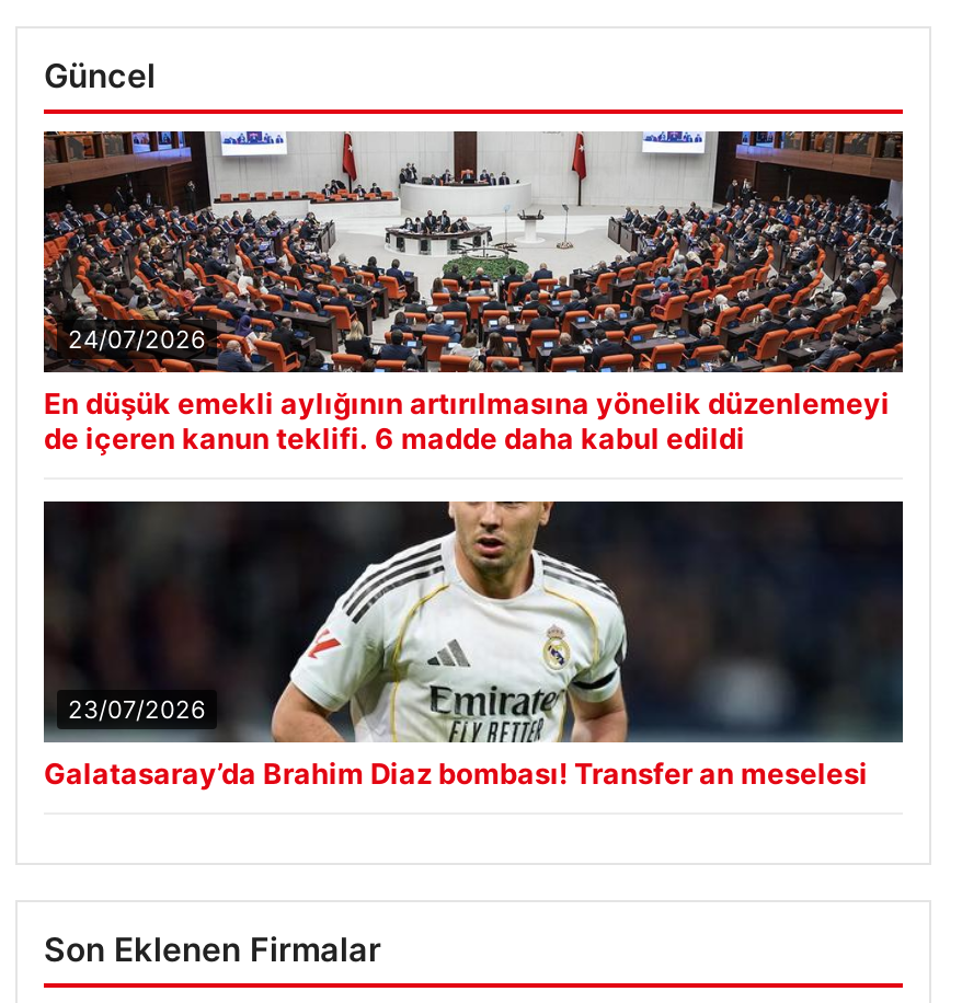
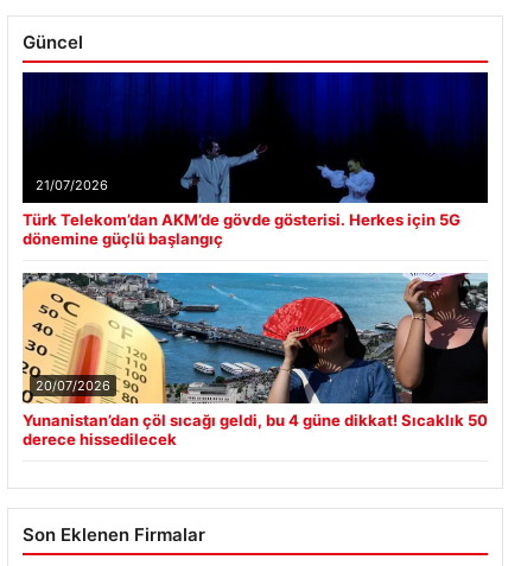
- [image]
- 24/07/2026
+ [image]
+ 21/07/2026

- En düşük emekli aylığının artırılmasına yönelik düzenlemeyi
- de içeren kanun teklifi. 6 madde daha kabul edildi
+ Türk Telekom’dan AKM’de gövde gösterisi. Herkes için 5G
+ dönemine güçlü başlangıç

- [image]
- 23/07/2026
+ [image]
+ 20/07/2026

- Galatasaray’da Brahim Diaz bombası! Transfer an meselesi
+ Yunanistan’dan çöl sıcağı geldi, bu 4 güne dikkat! Sıcaklık 50
+ derece hissedilecek
